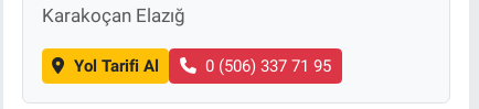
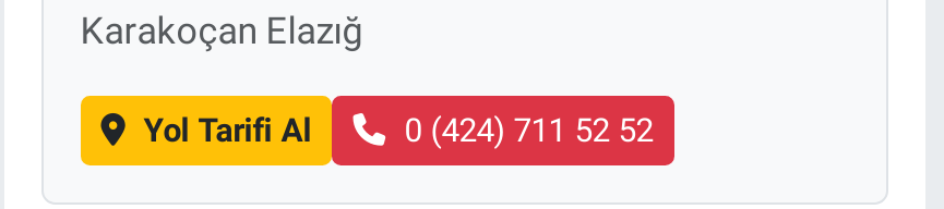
- 0 (506) 337 71 95
+ 0 (424) 711 52 52
